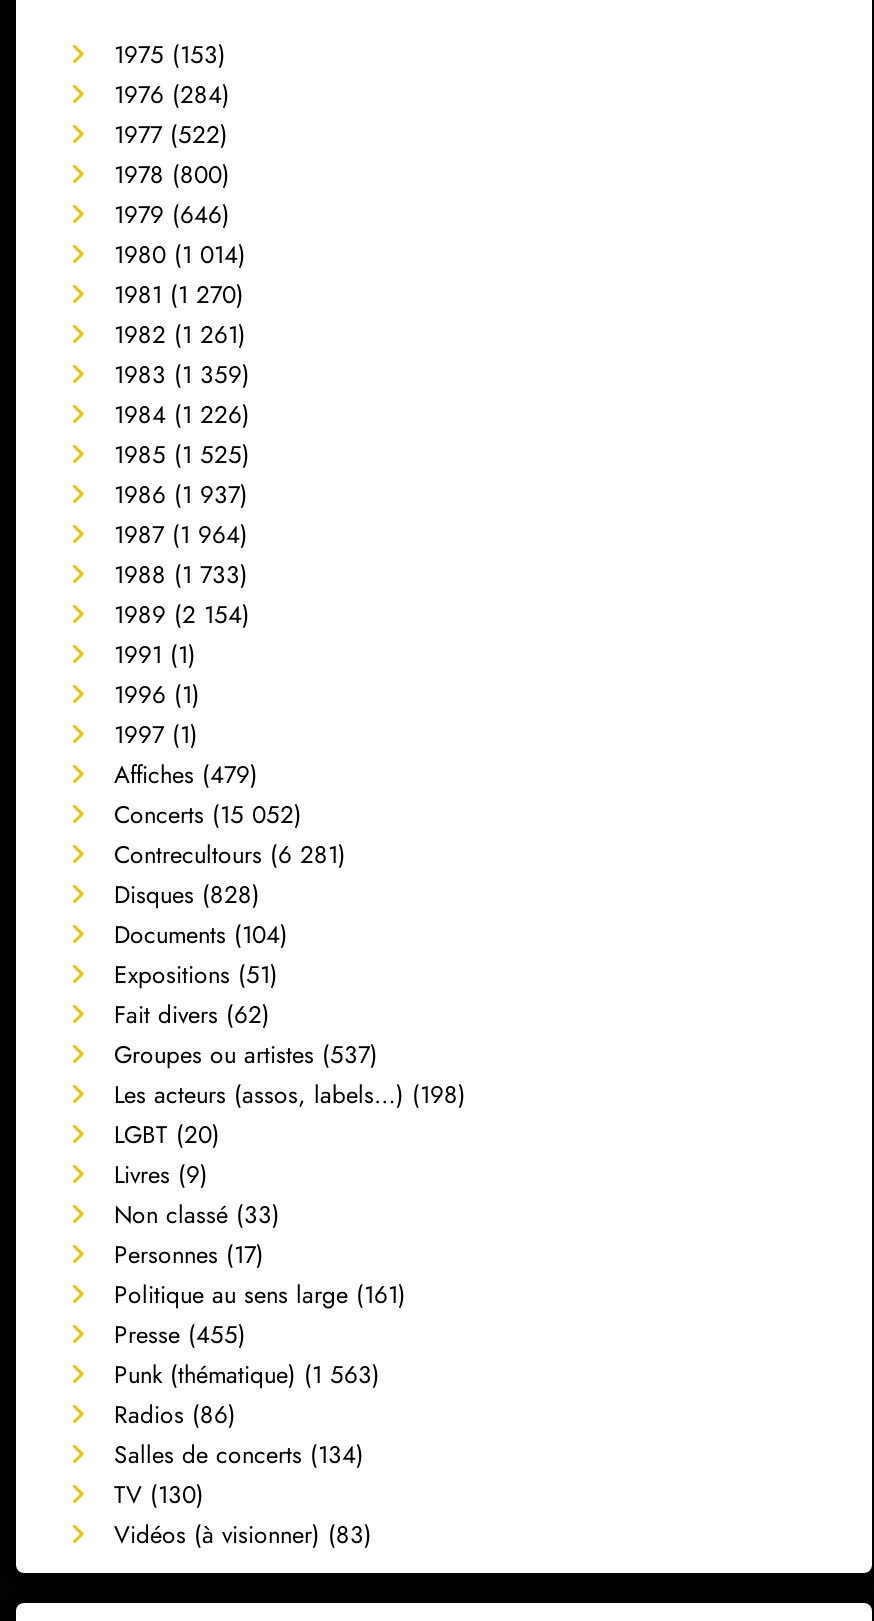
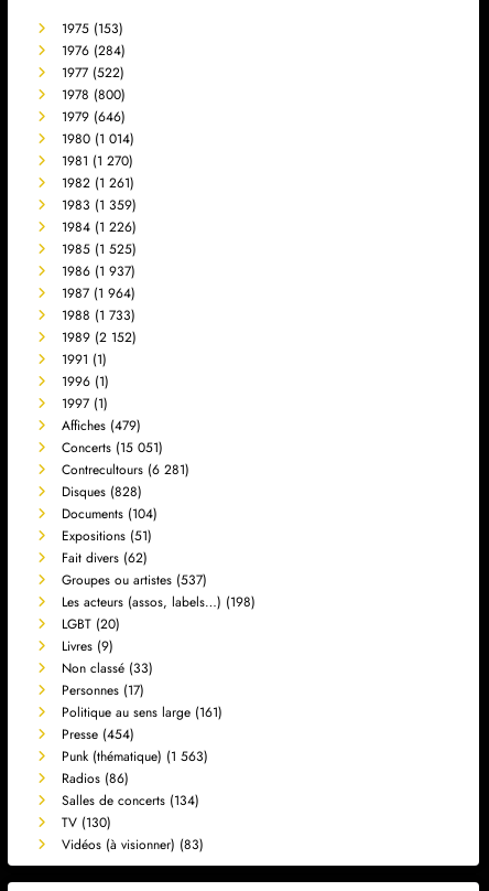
- 1989 (2 154)
+ 1989 (2 152)

- Concerts (15 052)
+ Concerts (15 051)

- Presse (455)
+ Presse (454)
